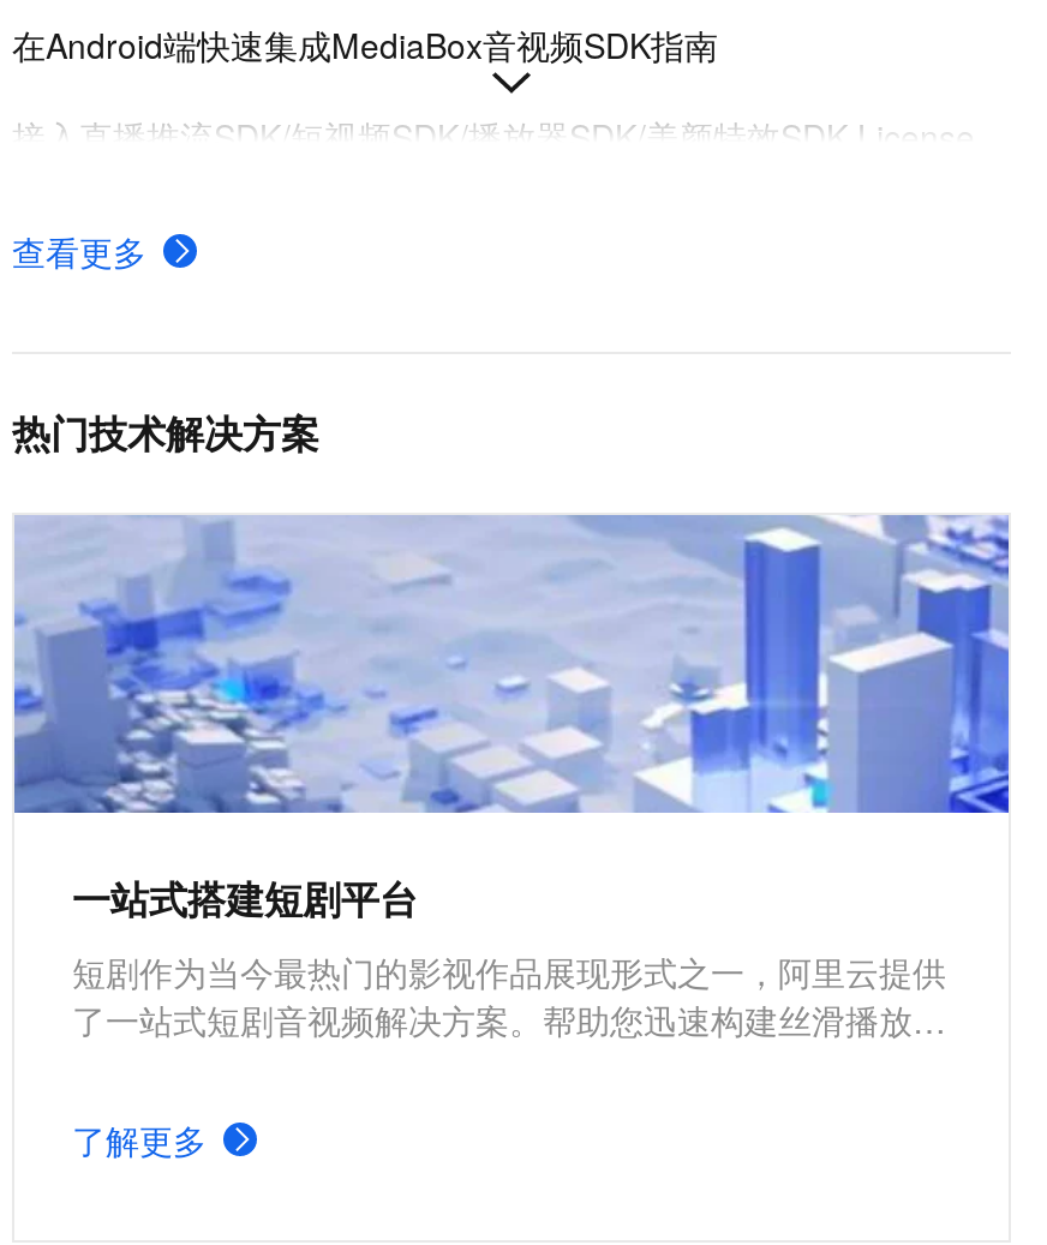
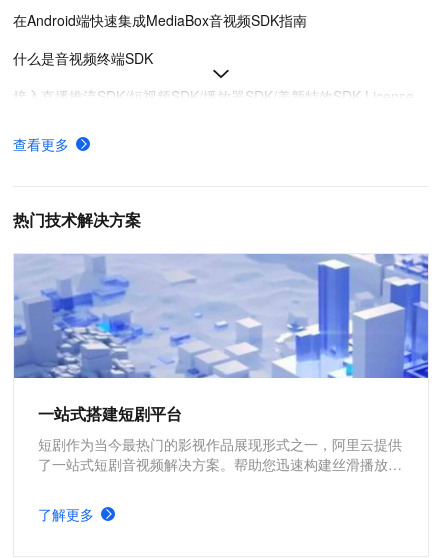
+ 什么是音视频终端SDK
